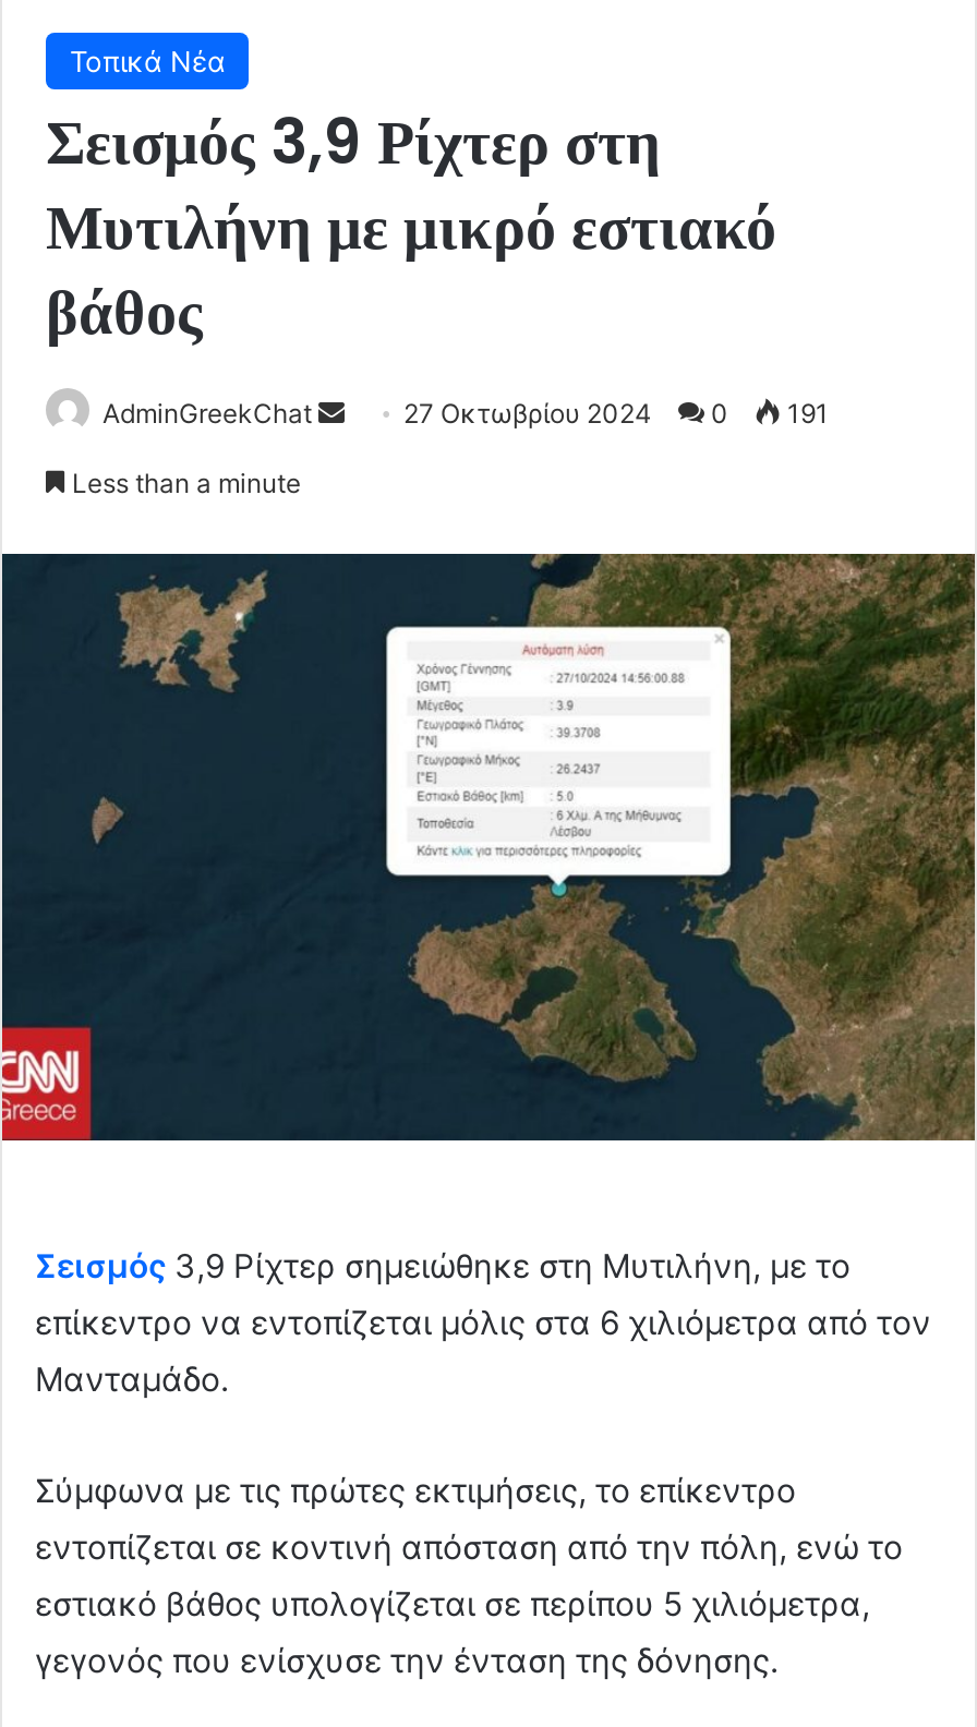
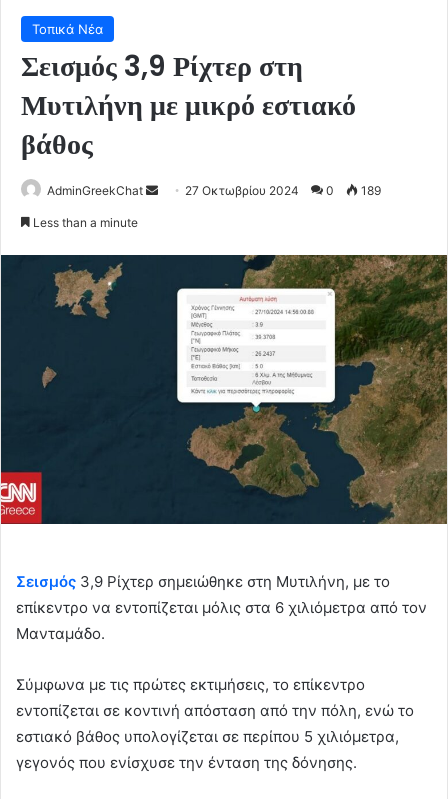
- 191
+ 189
